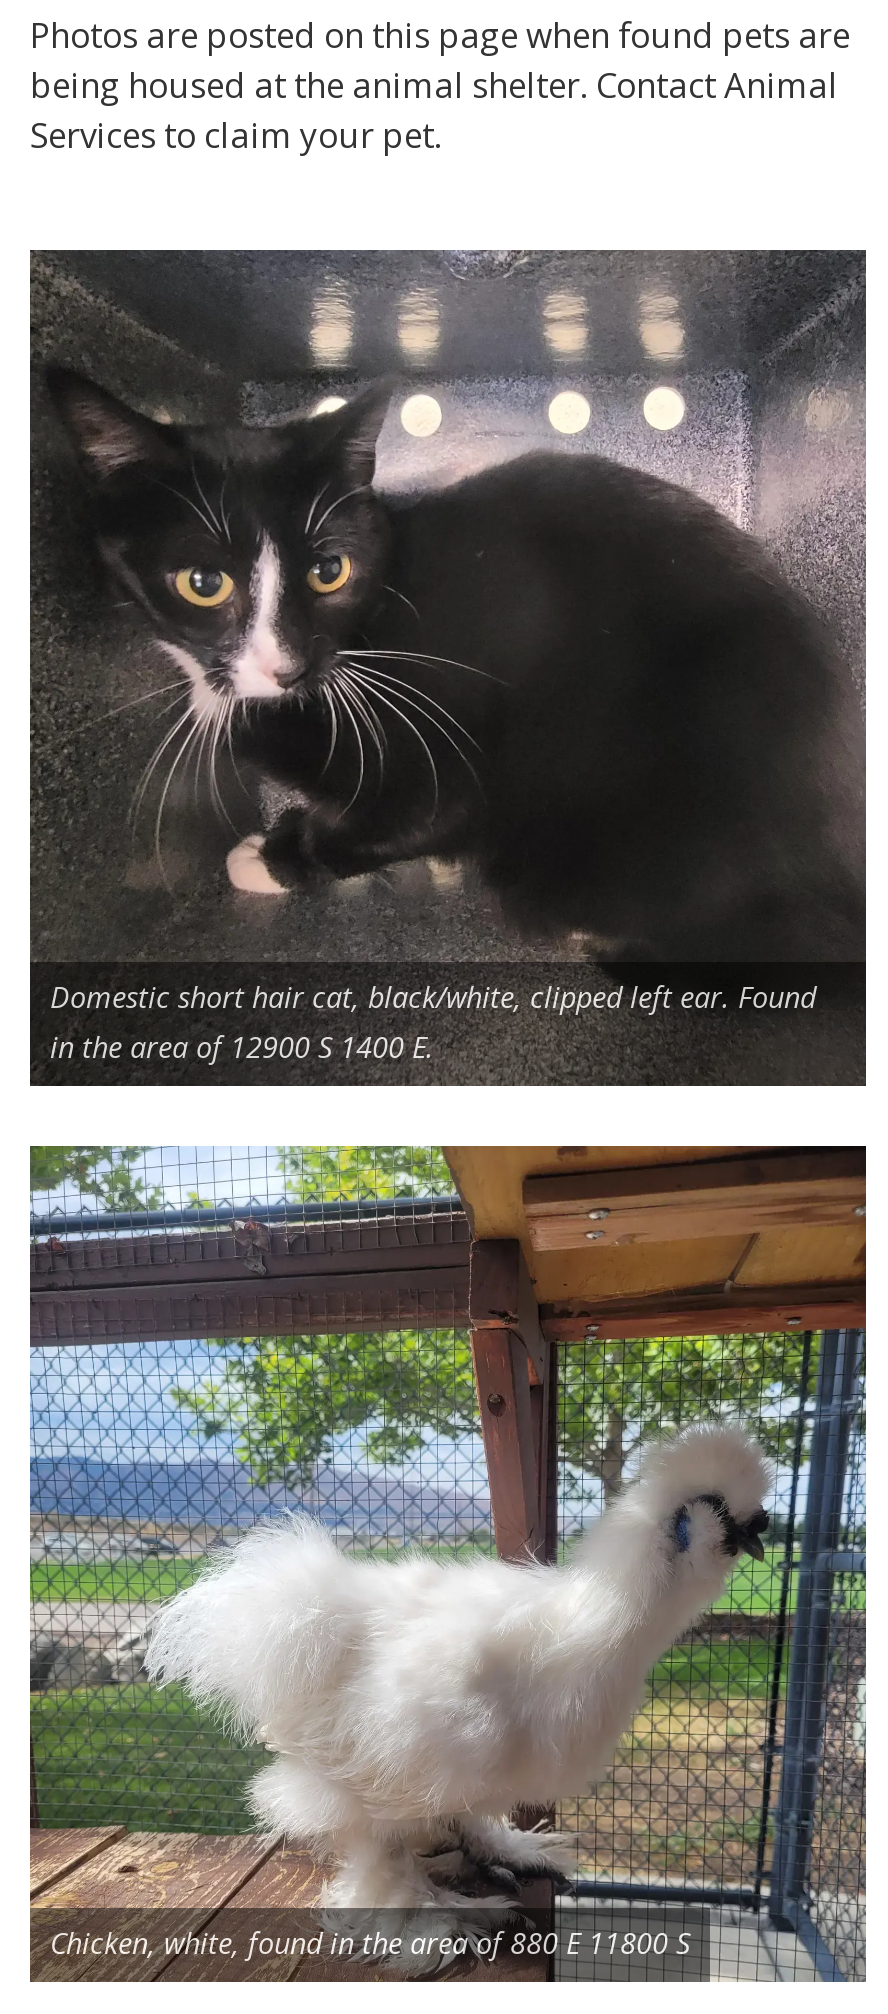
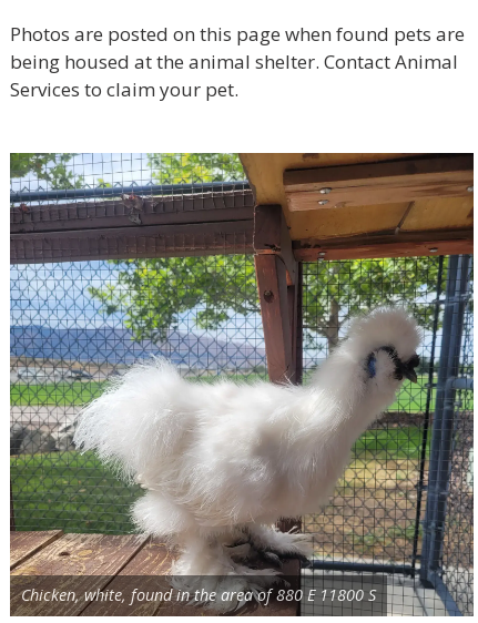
- [image]
- Domestic short hair cat, black/white, clipped left ear. Found
- in the area of 12900 S 1400 E.
